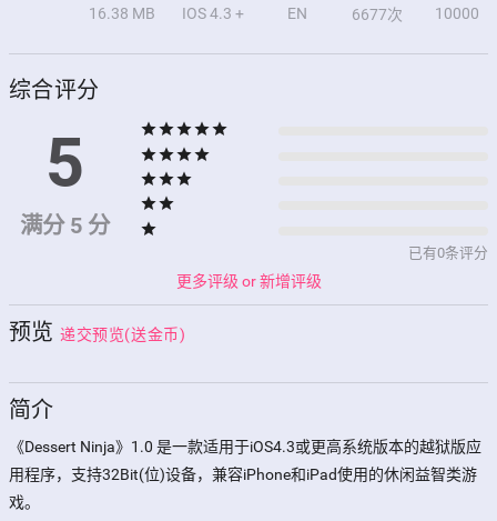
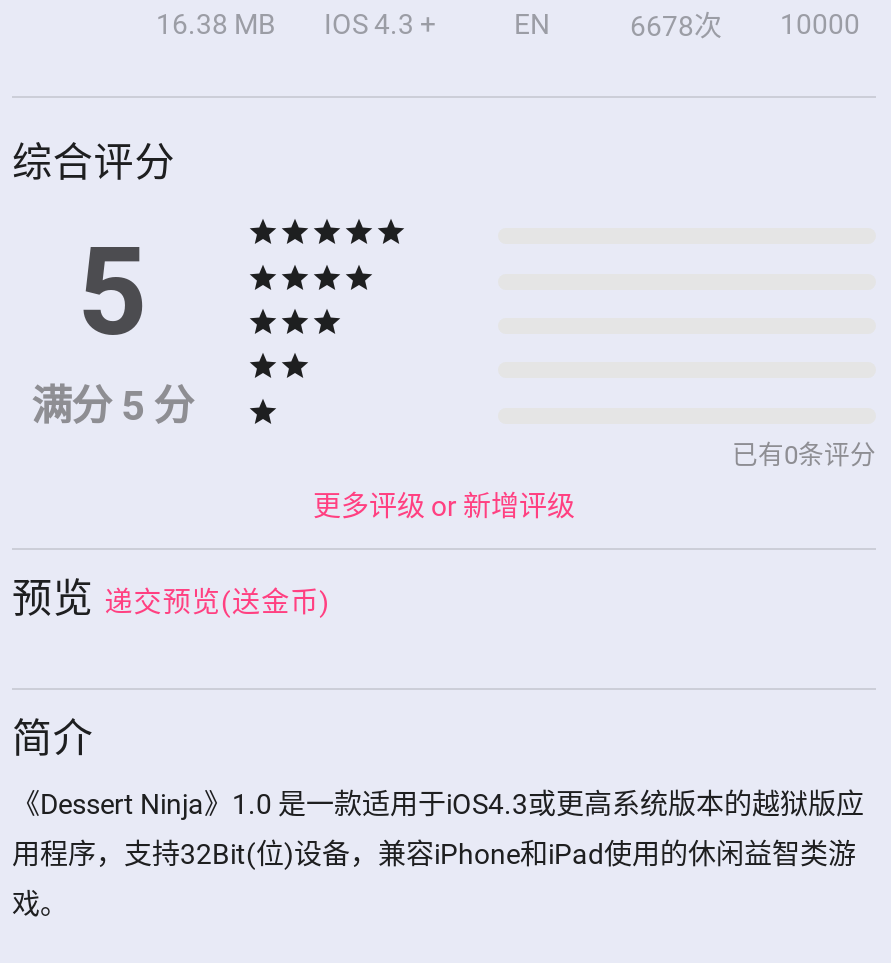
- 6677次 10000
+ 6678次 10000
